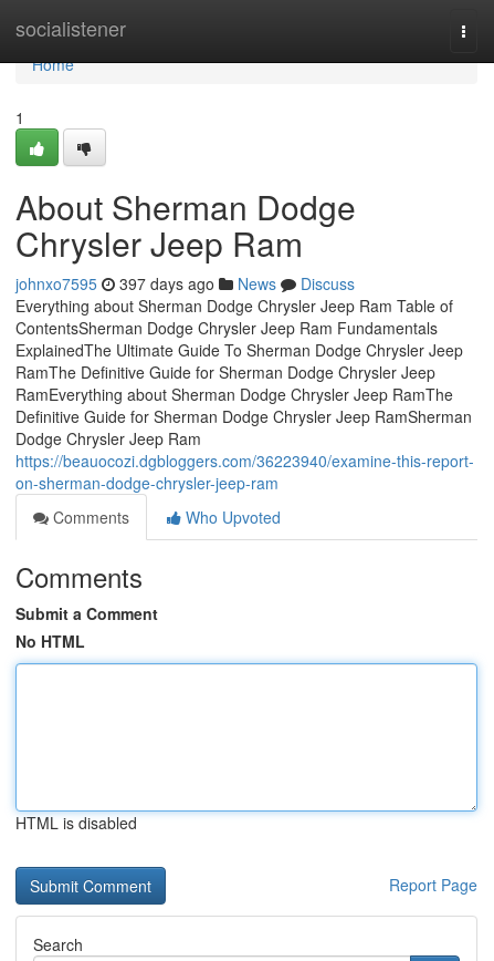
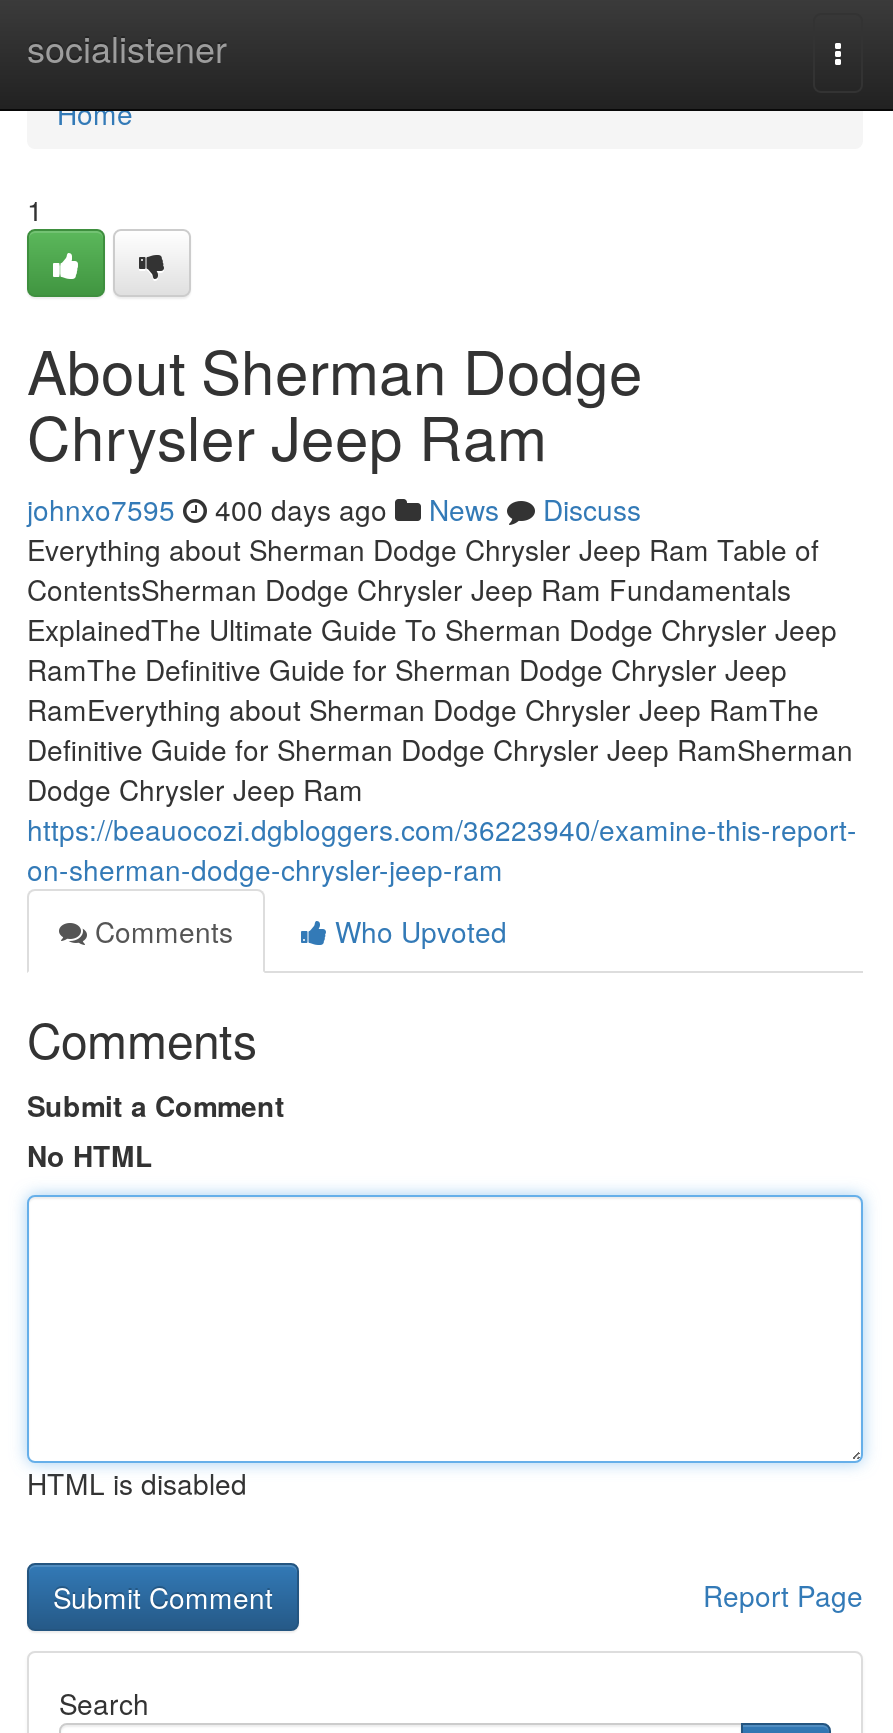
- johnxo7595 397 days ago News Discuss
+ johnxo7595 400 days ago News Discuss
